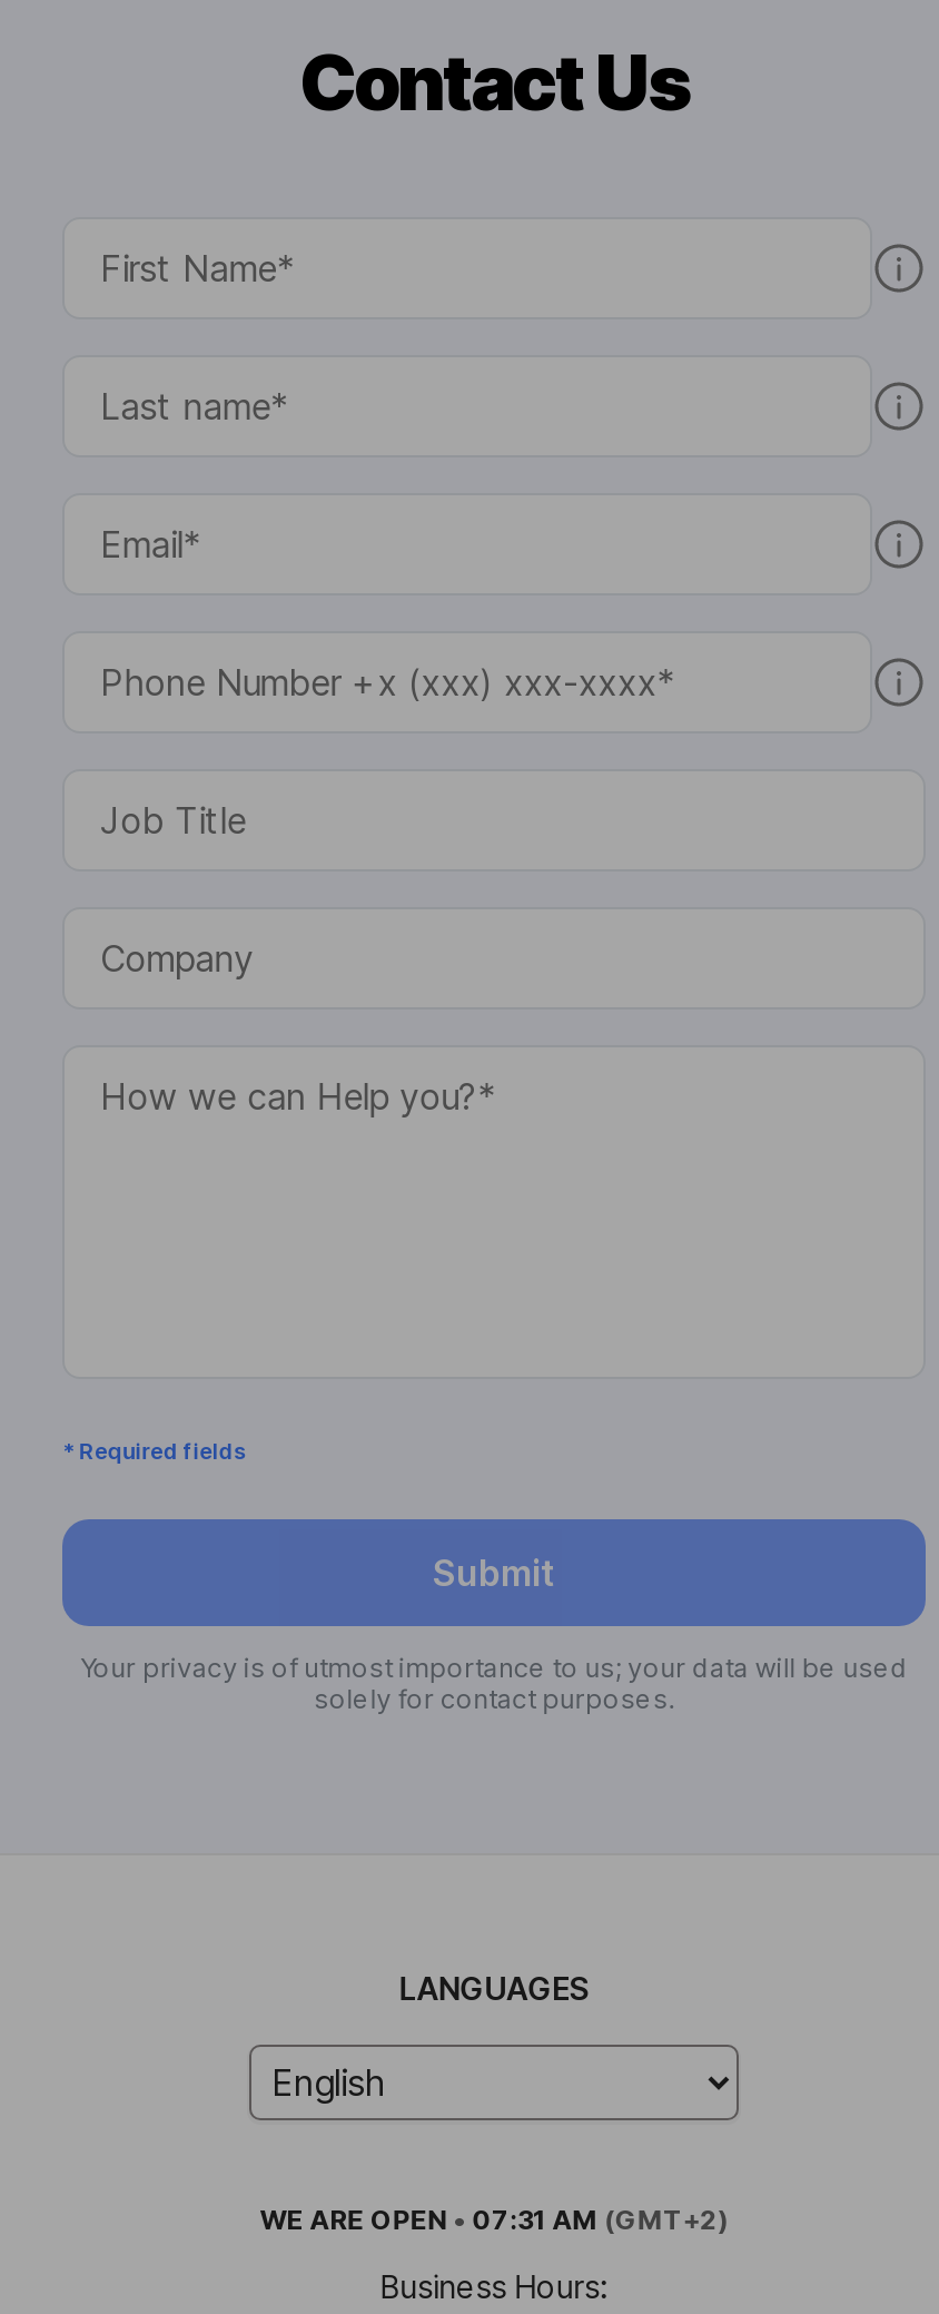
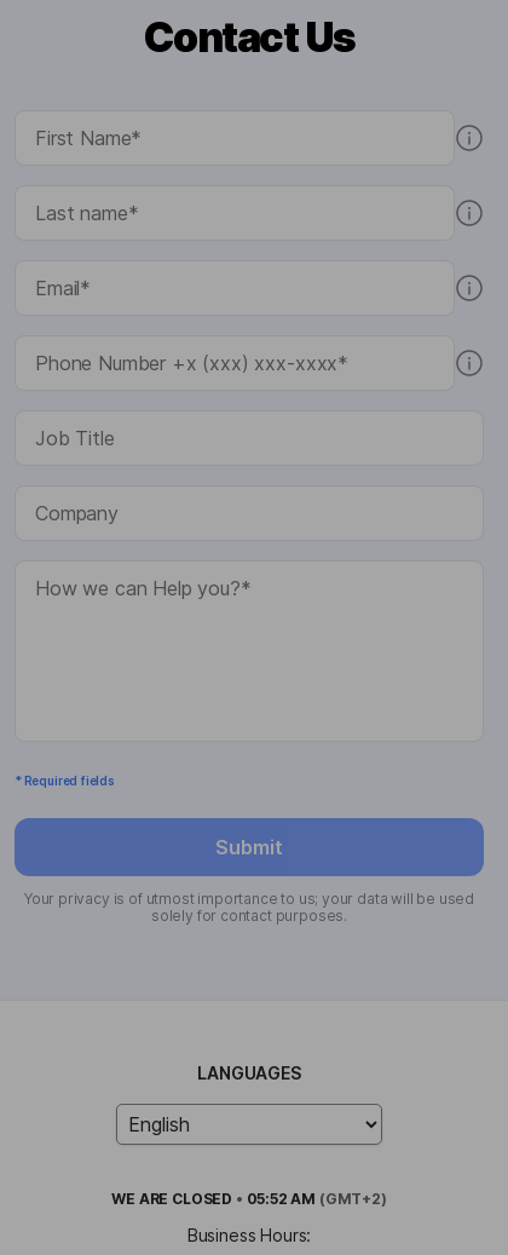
- WE ARE OPEN • 07:31 AM (GMT+2)
+ WE ARE CLOSED • 05:52 AM (GMT+2)
